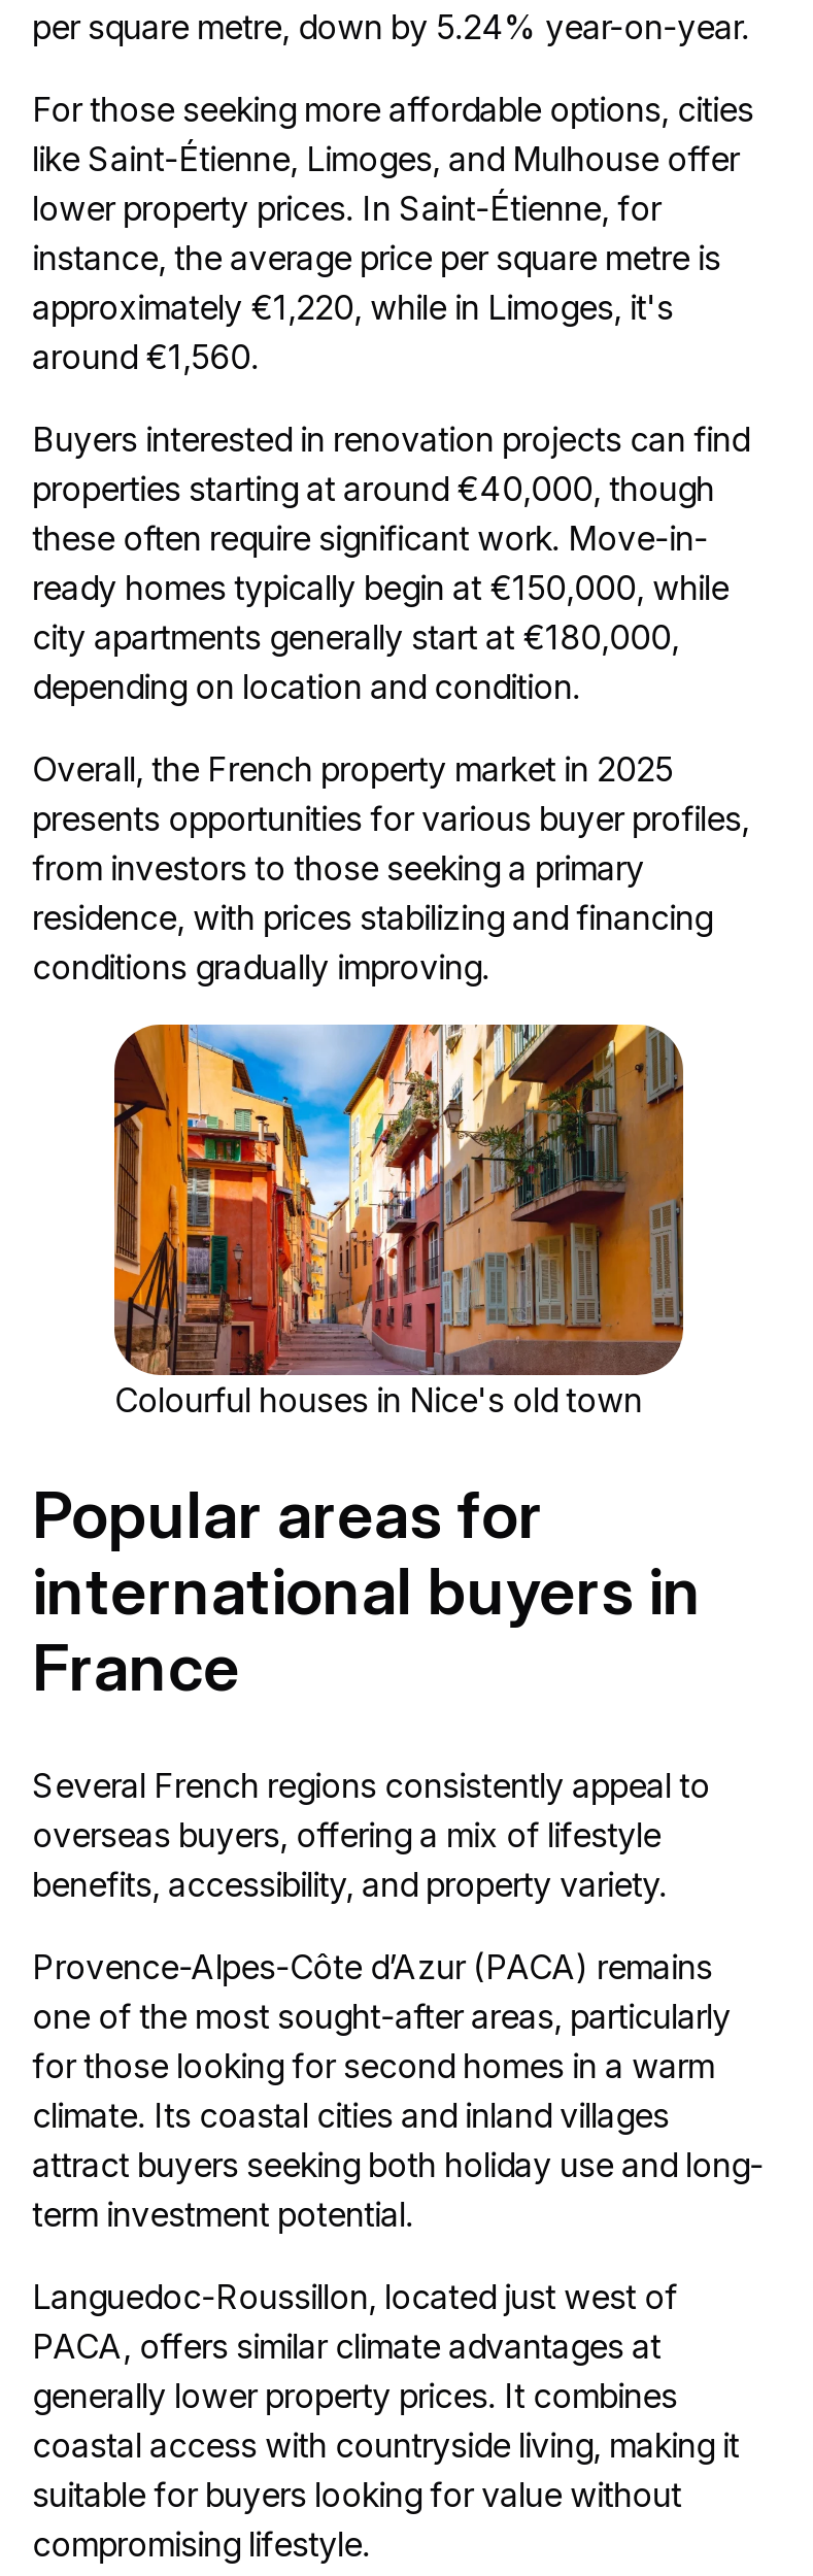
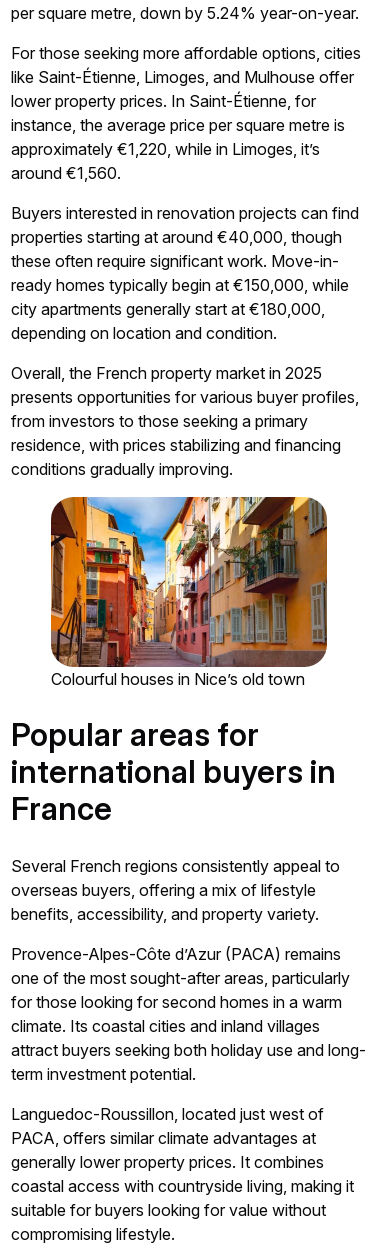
- approximately €1,220, while in Limoges, it's
+ approximately €1,220, while in Limoges, it’s

- Colourful houses in Nice's old town
+ Colourful houses in Nice’s old town
